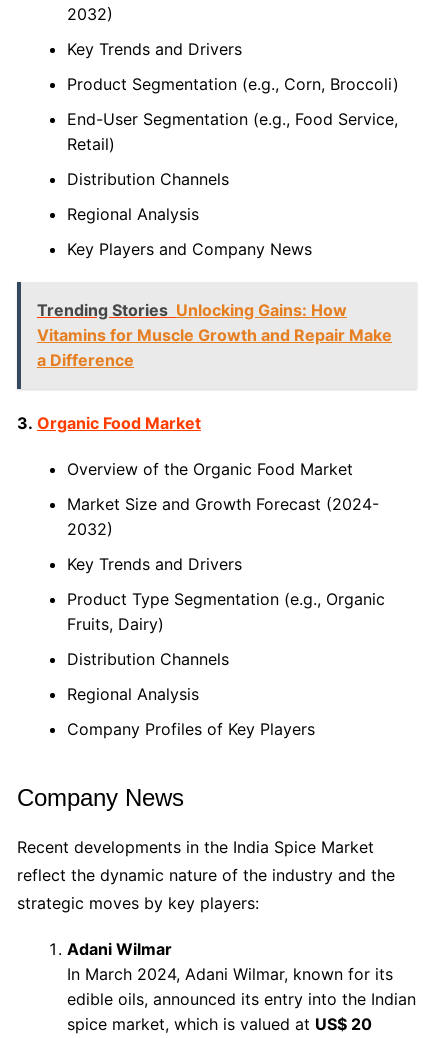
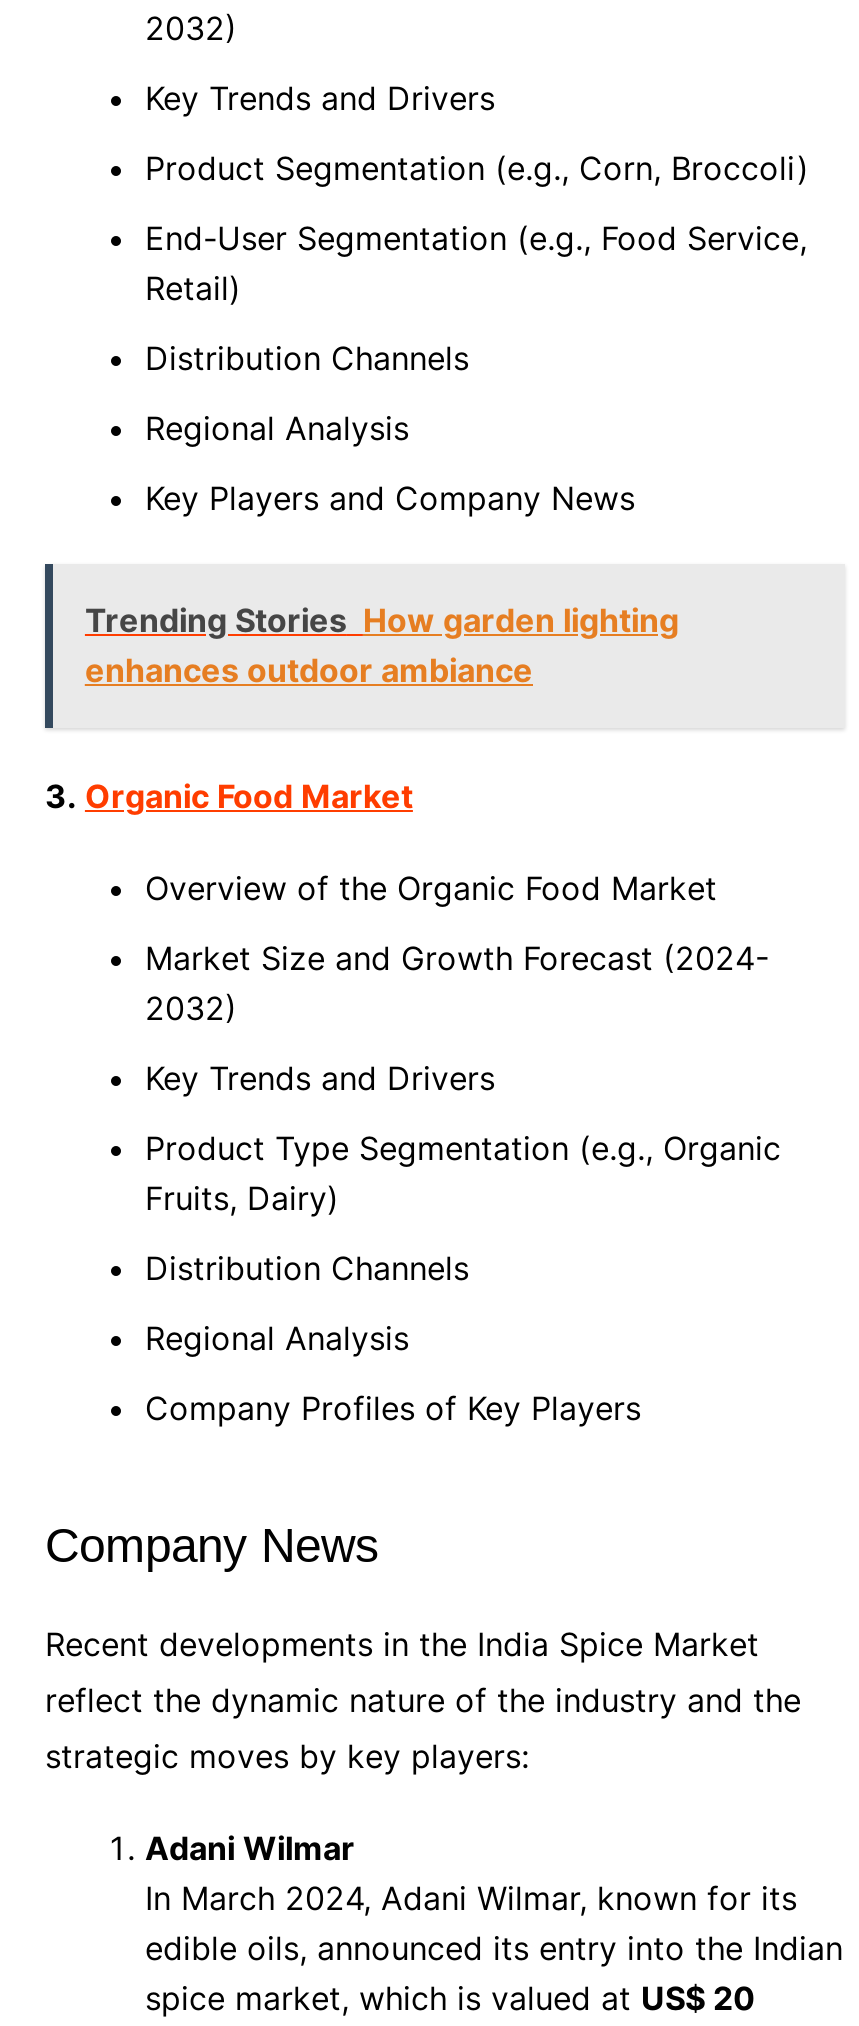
- Trending Stories Unlocking Gains: How
- Vitamins for Muscle Growth and Repair Make
- a Difference
+ Trending Stories How garden lighting
+ enhances outdoor ambiance
